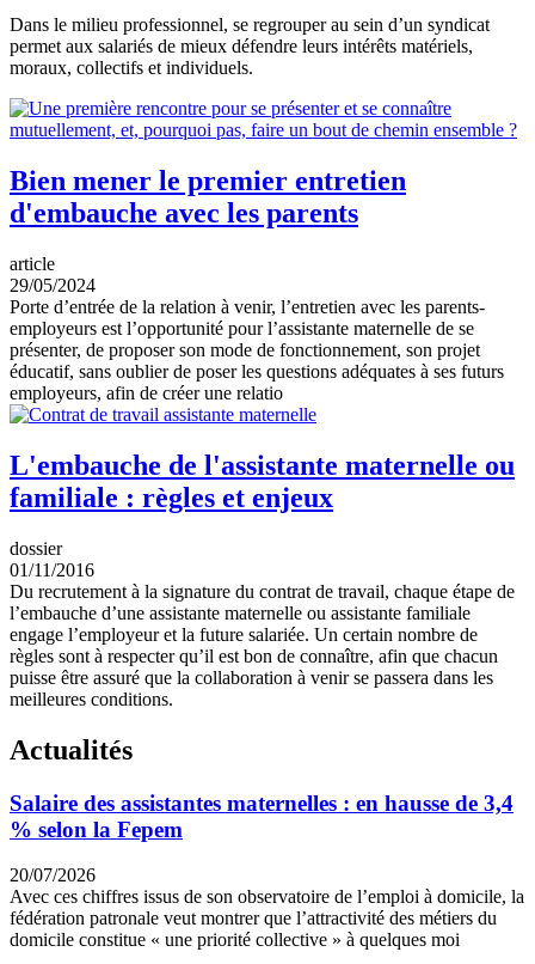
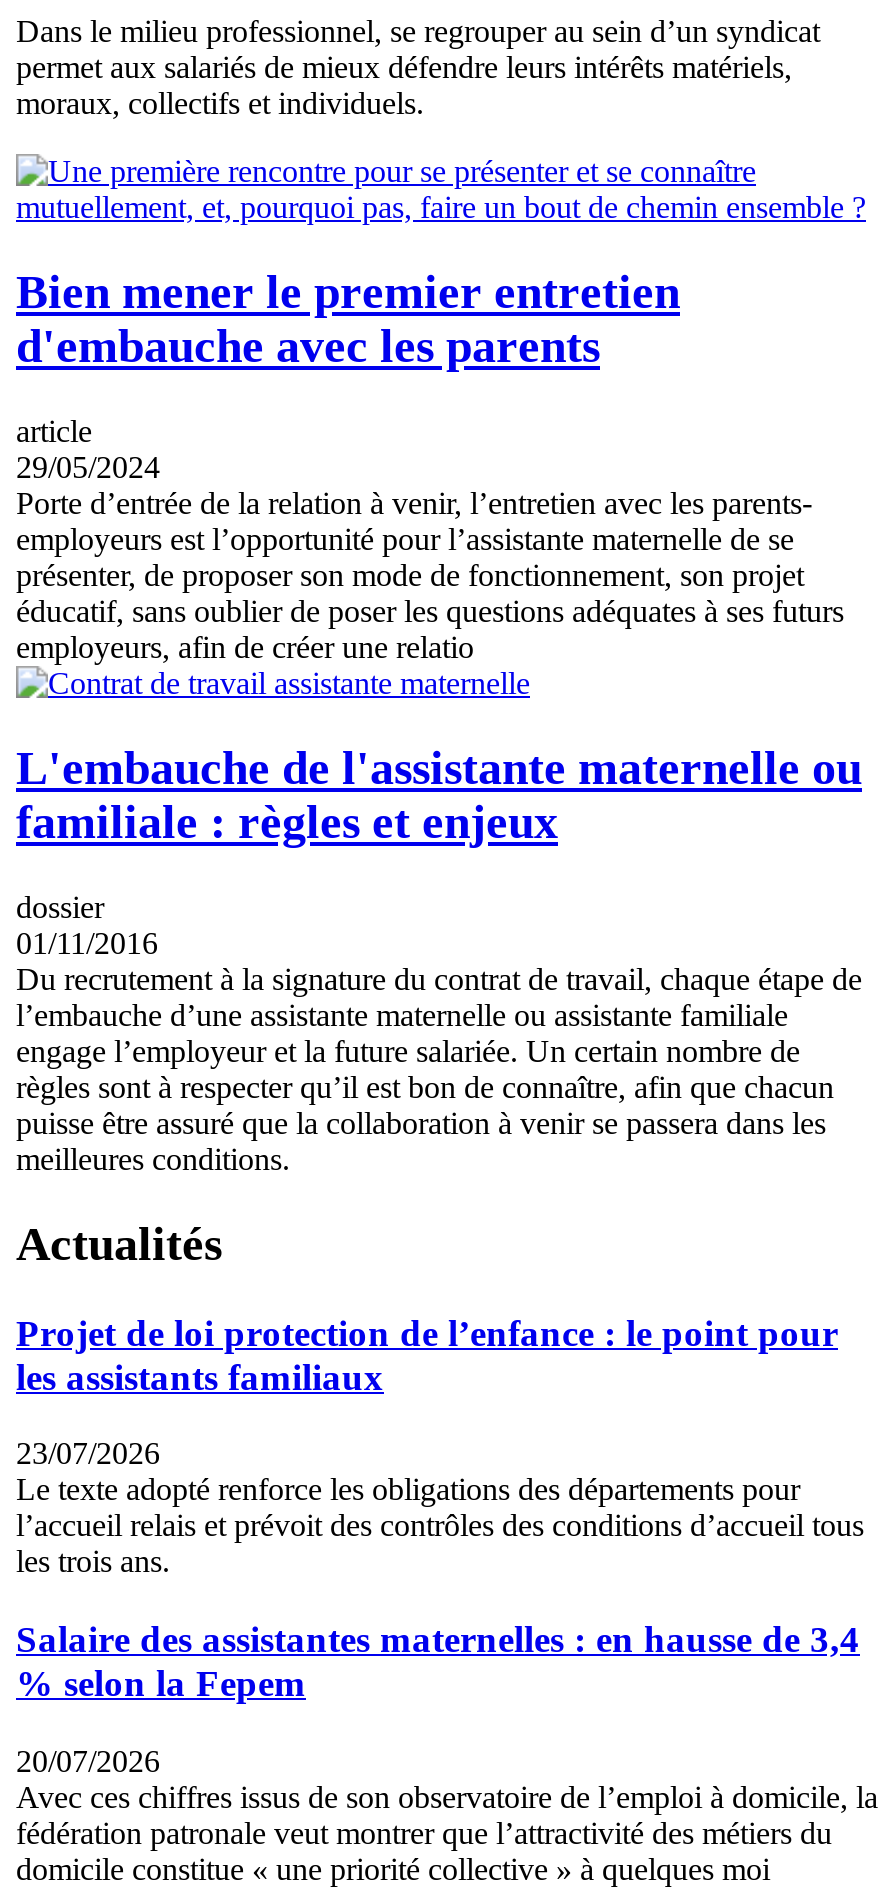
+ Projet de loi protection de l’enfance : le point pour
+ les assistants familiaux
+ 23/07/2026
+ Le texte adopté renforce les obligations des départements pour
+ l’accueil relais et prévoit des contrôles des conditions d’accueil tous
+ les trois ans.
